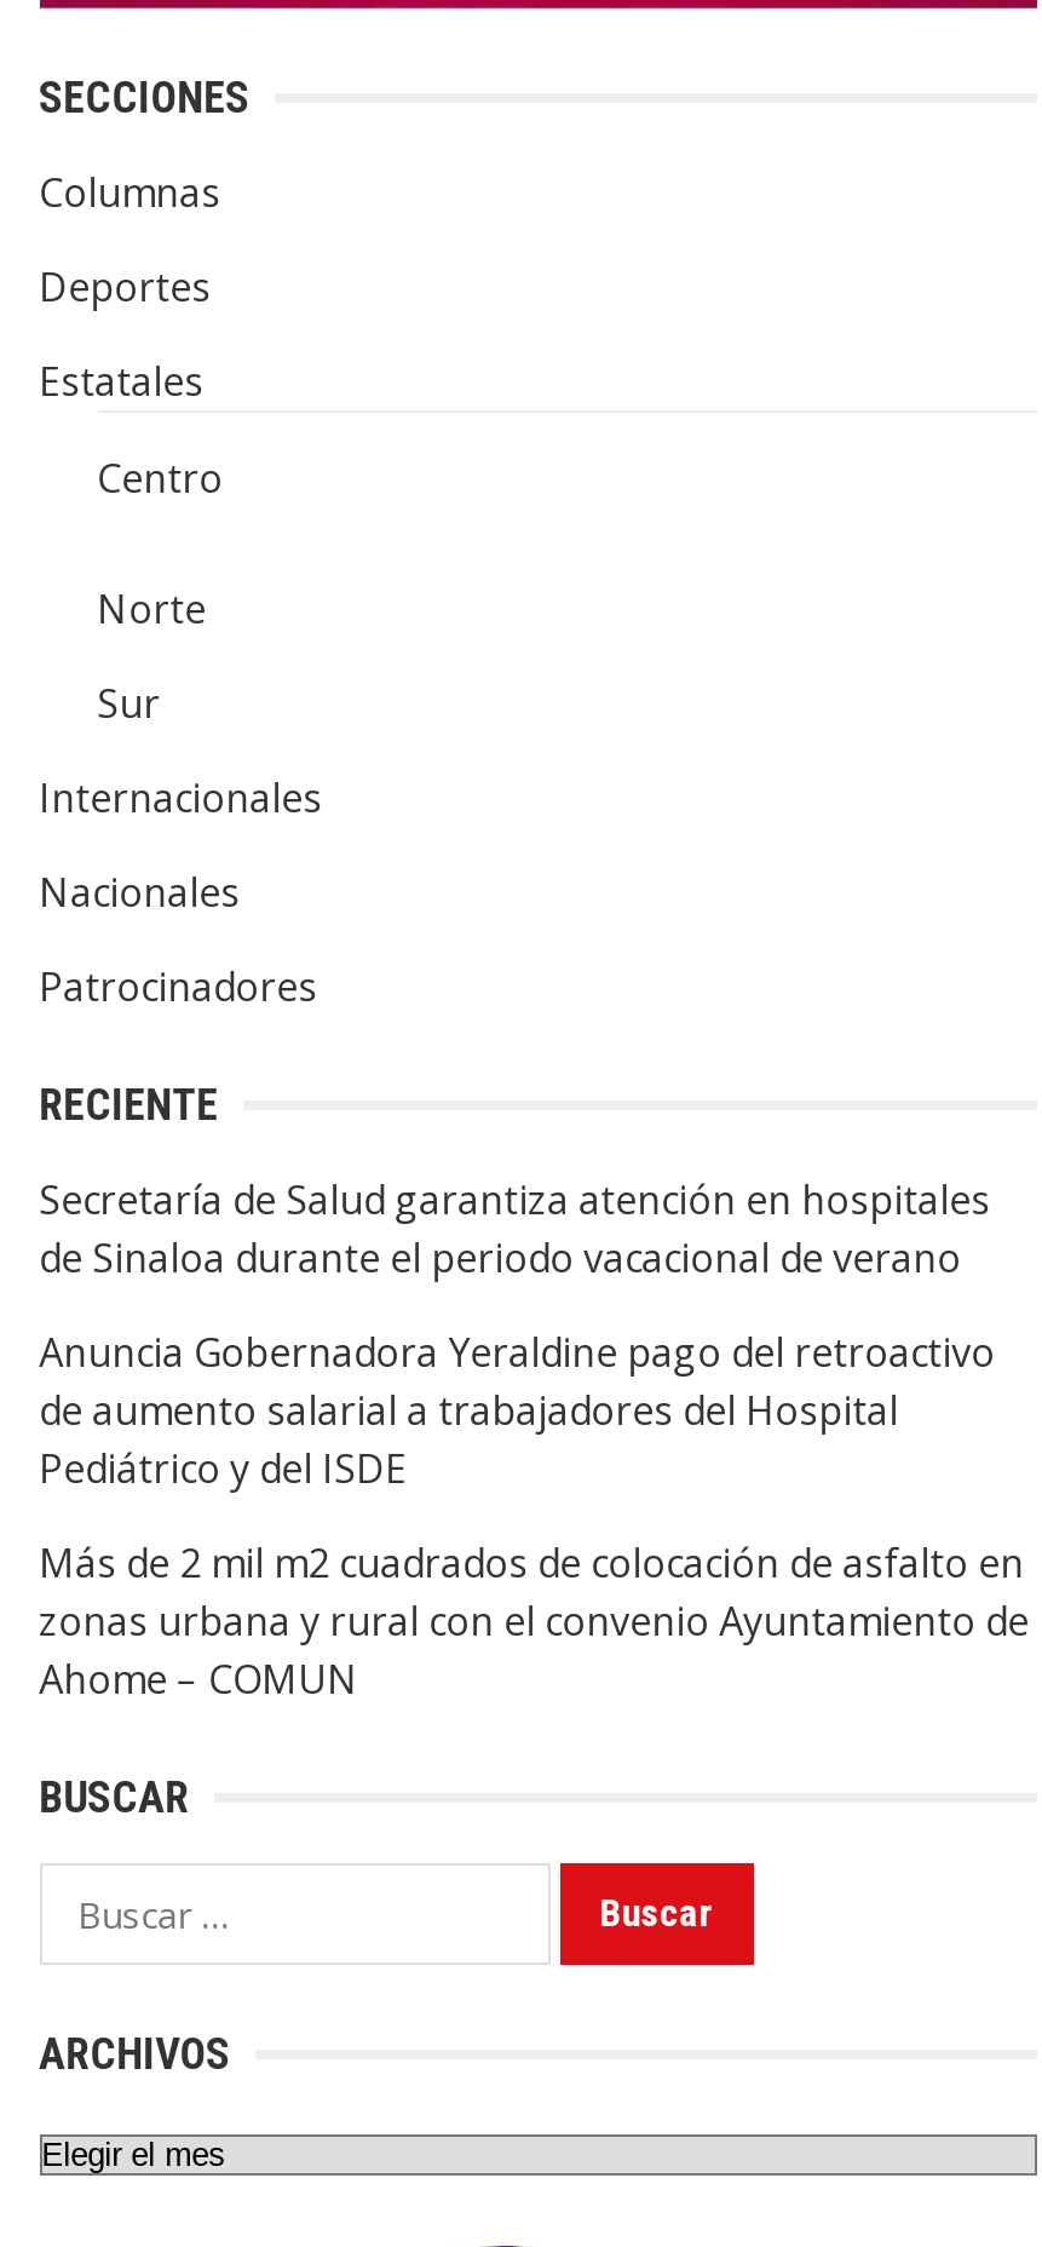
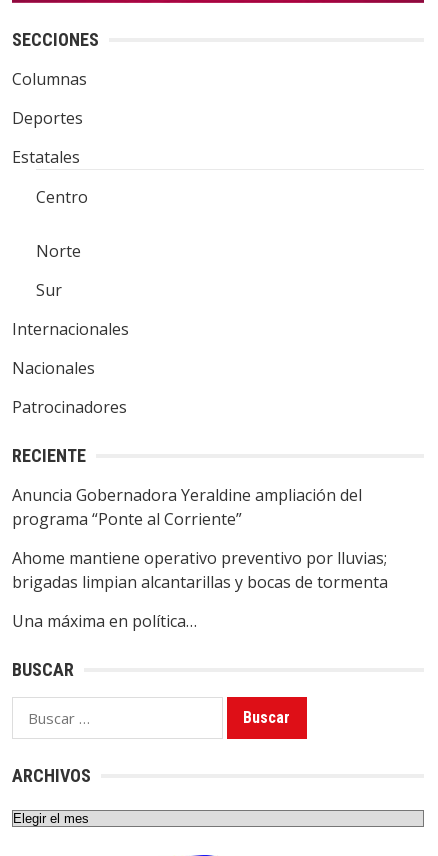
- Secretaría de Salud garantiza atención en hospitales
- de Sinaloa durante el periodo vacacional de verano
+ Anuncia Gobernadora Yeraldine ampliación del
+ programa “Ponte al Corriente”

- Anuncia Gobernadora Yeraldine pago del retroactivo
- de aumento salarial a trabajadores del Hospital
- Pediátrico y del ISDE
+ Ahome mantiene operativo preventivo por lluvias;
+ brigadas limpian alcantarillas y bocas de tormenta

- Más de 2 mil m2 cuadrados de colocación de asfalto en
- zonas urbana y rural con el convenio Ayuntamiento de
- Ahome – COMUN
+ Una máxima en política…
